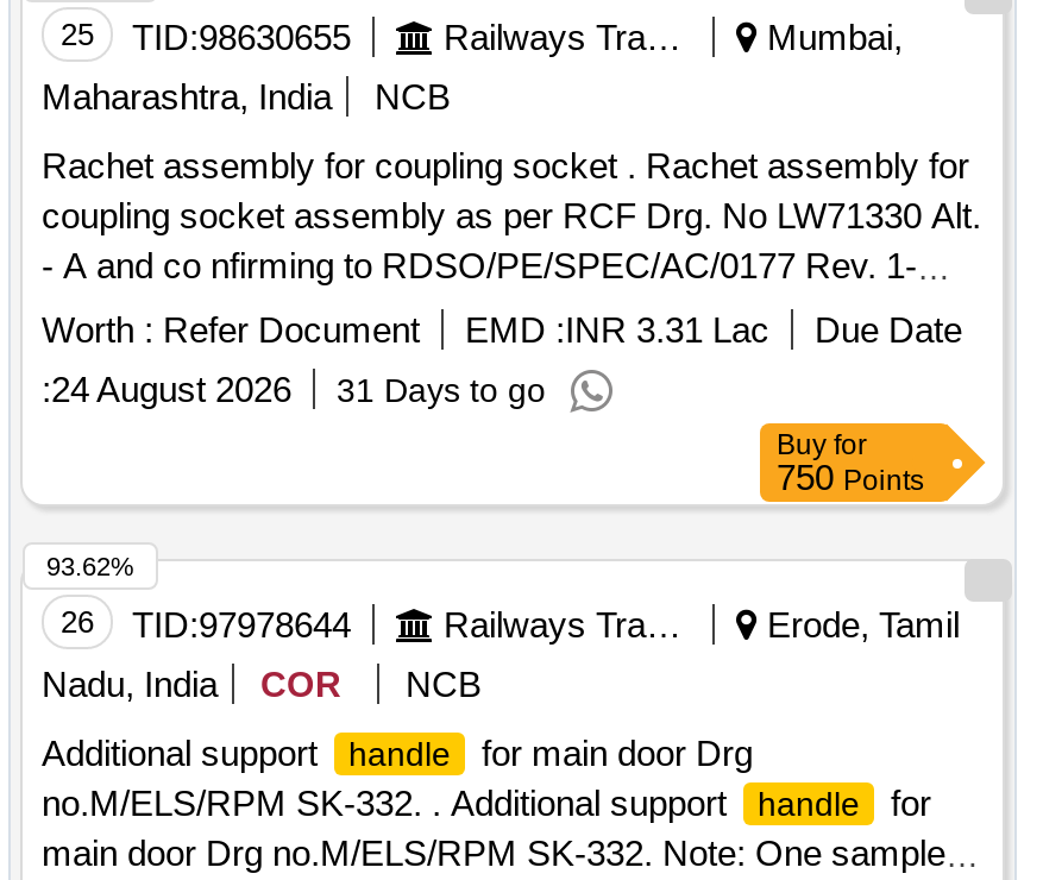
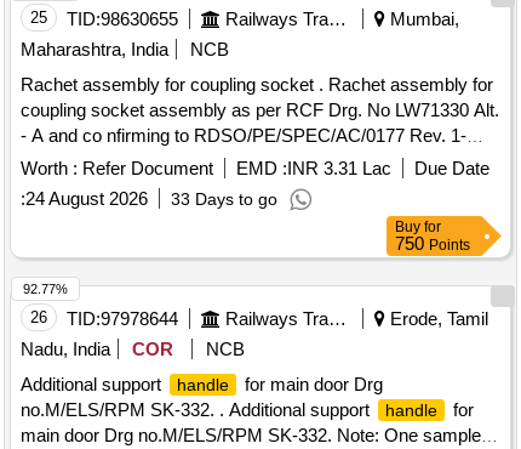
- :24 August 2026 31 Days to go
+ :24 August 2026 33 Days to go

- 93.62%
+ 92.77%
